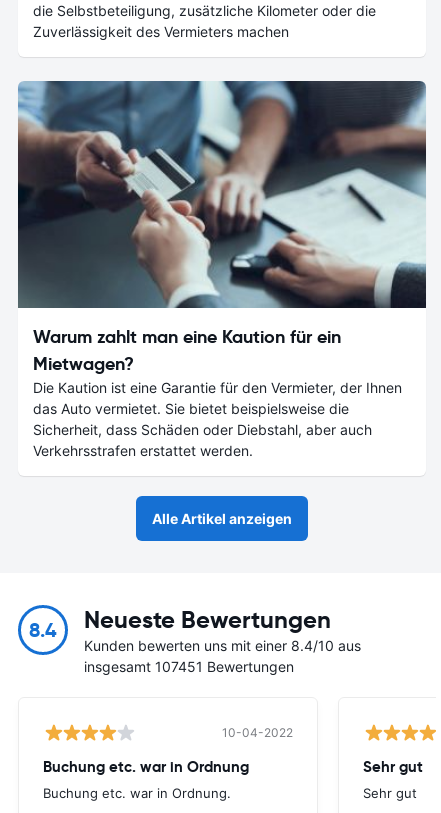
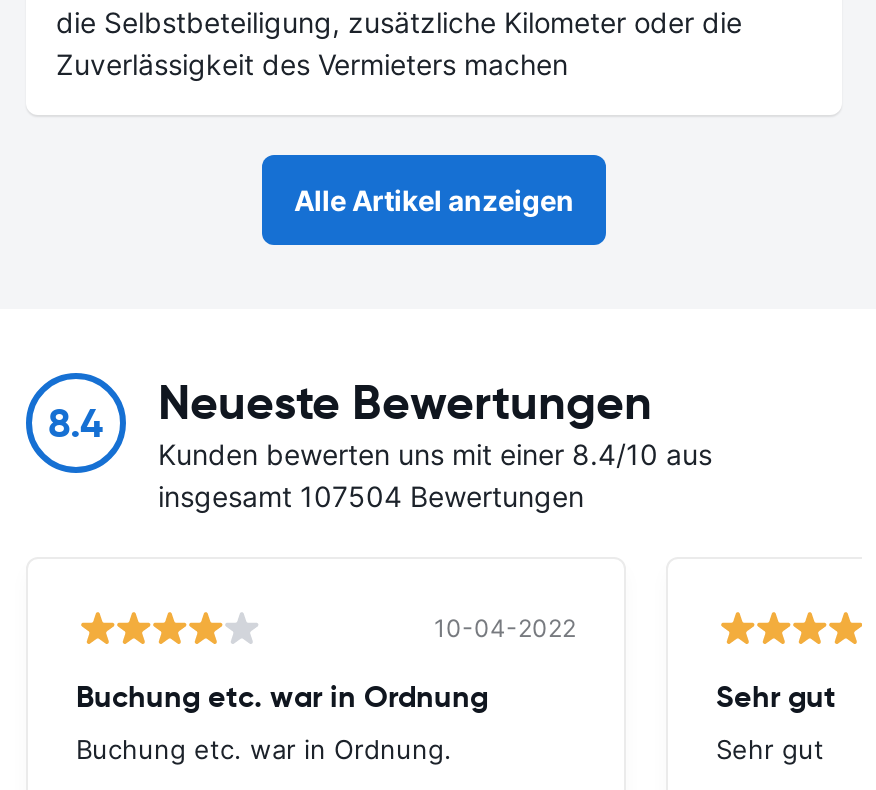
- [image]
- Warum zahlt man eine Kaution für ein
- Mietwagen?
- Die Kaution ist eine Garantie für den Vermieter, der Ihnen
- das Auto vermietet. Sie bietet beispielsweise die
- Sicherheit, dass Schäden oder Diebstahl, aber auch
- Verkehrsstrafen erstattet werden.

- insgesamt 107451 Bewertungen
+ insgesamt 107504 Bewertungen
